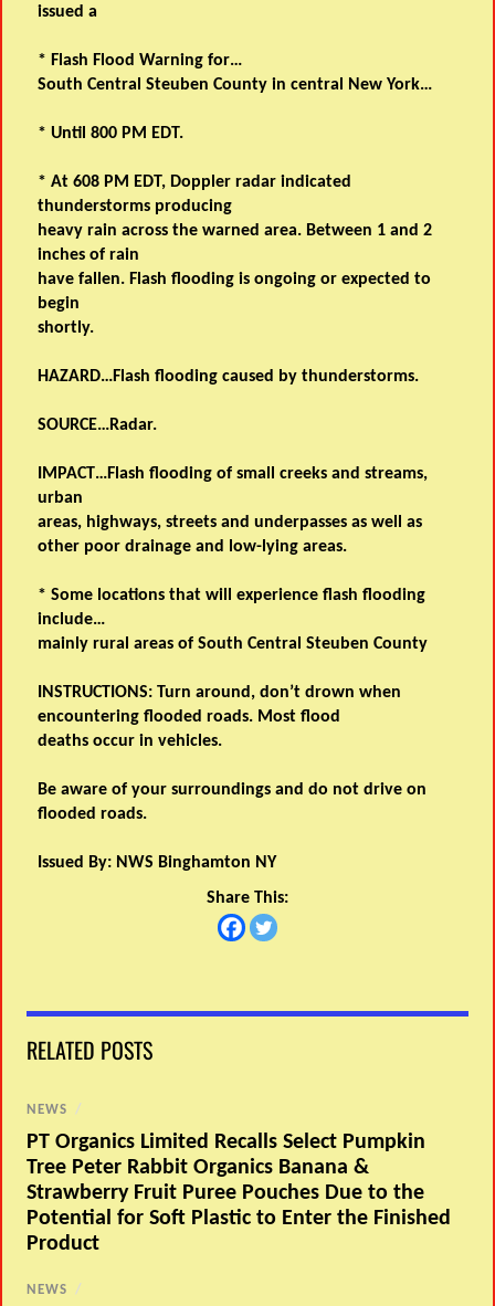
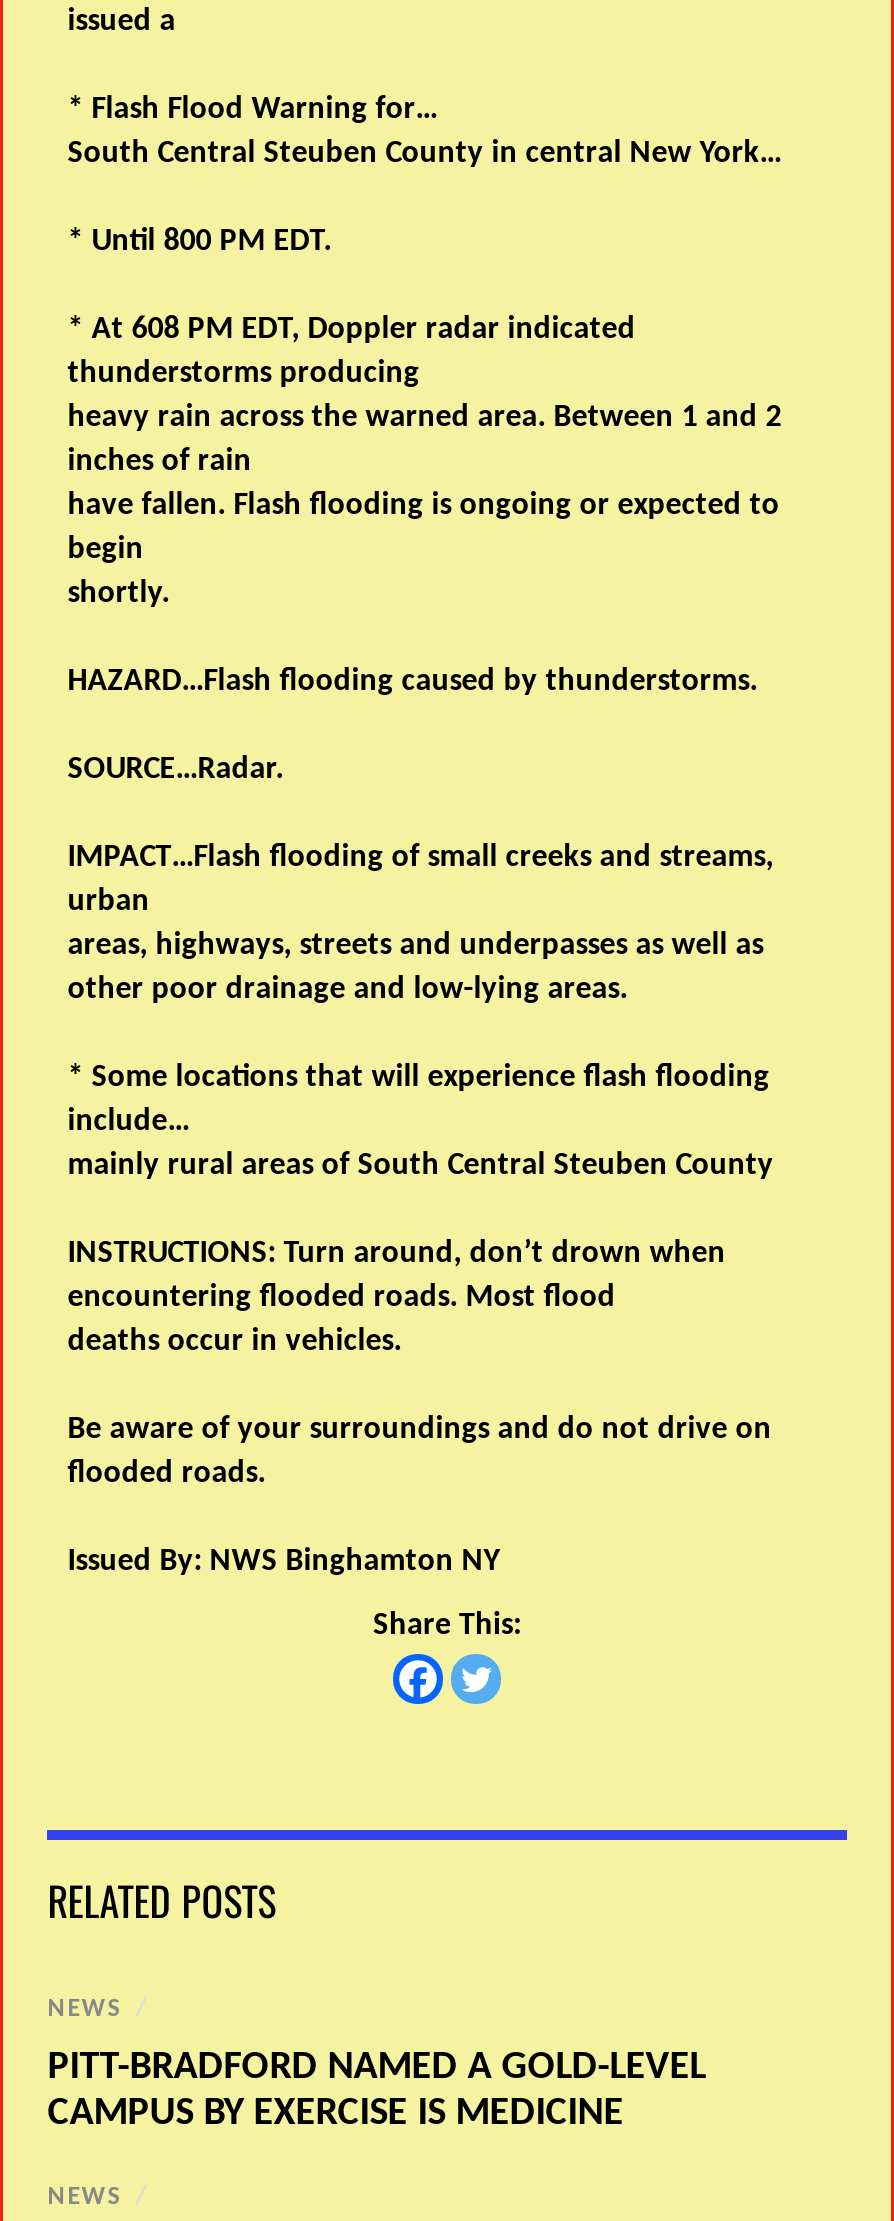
- PT Organics Limited Recalls Select Pumpkin
- Tree Peter Rabbit Organics Banana &
- Strawberry Fruit Puree Pouches Due to the
- Potential for Soft Plastic to Enter the Finished
- Product
+ PITT-BRADFORD NAMED A GOLD-LEVEL
+ CAMPUS BY EXERCISE IS MEDICINE
